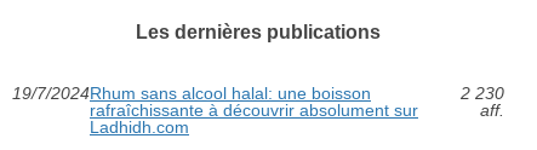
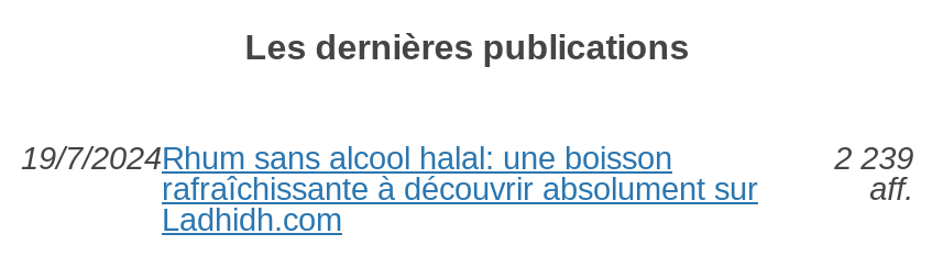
- 2 230
+ 2 239
